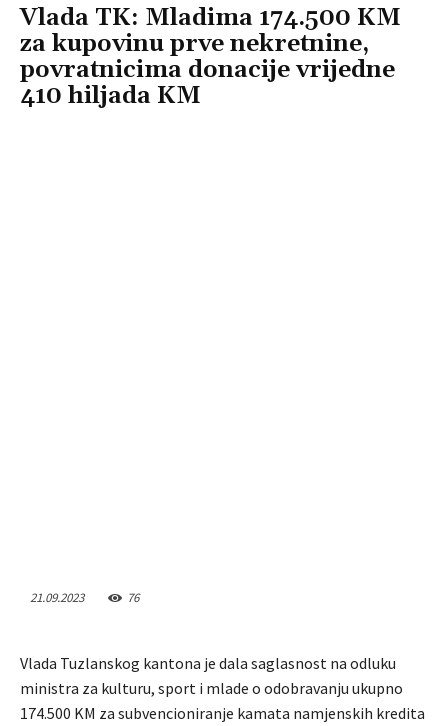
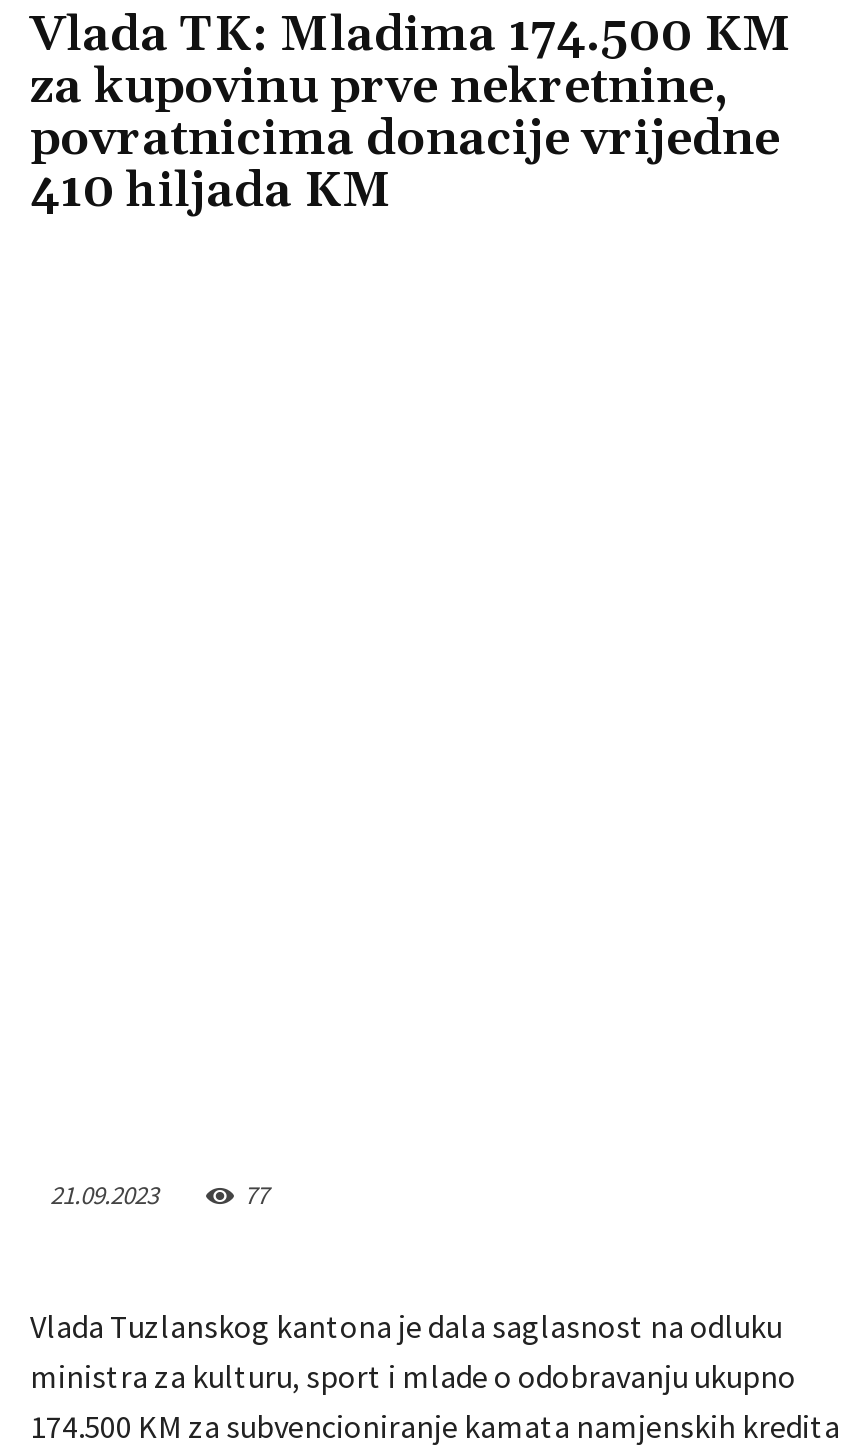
- 76
+ 77
